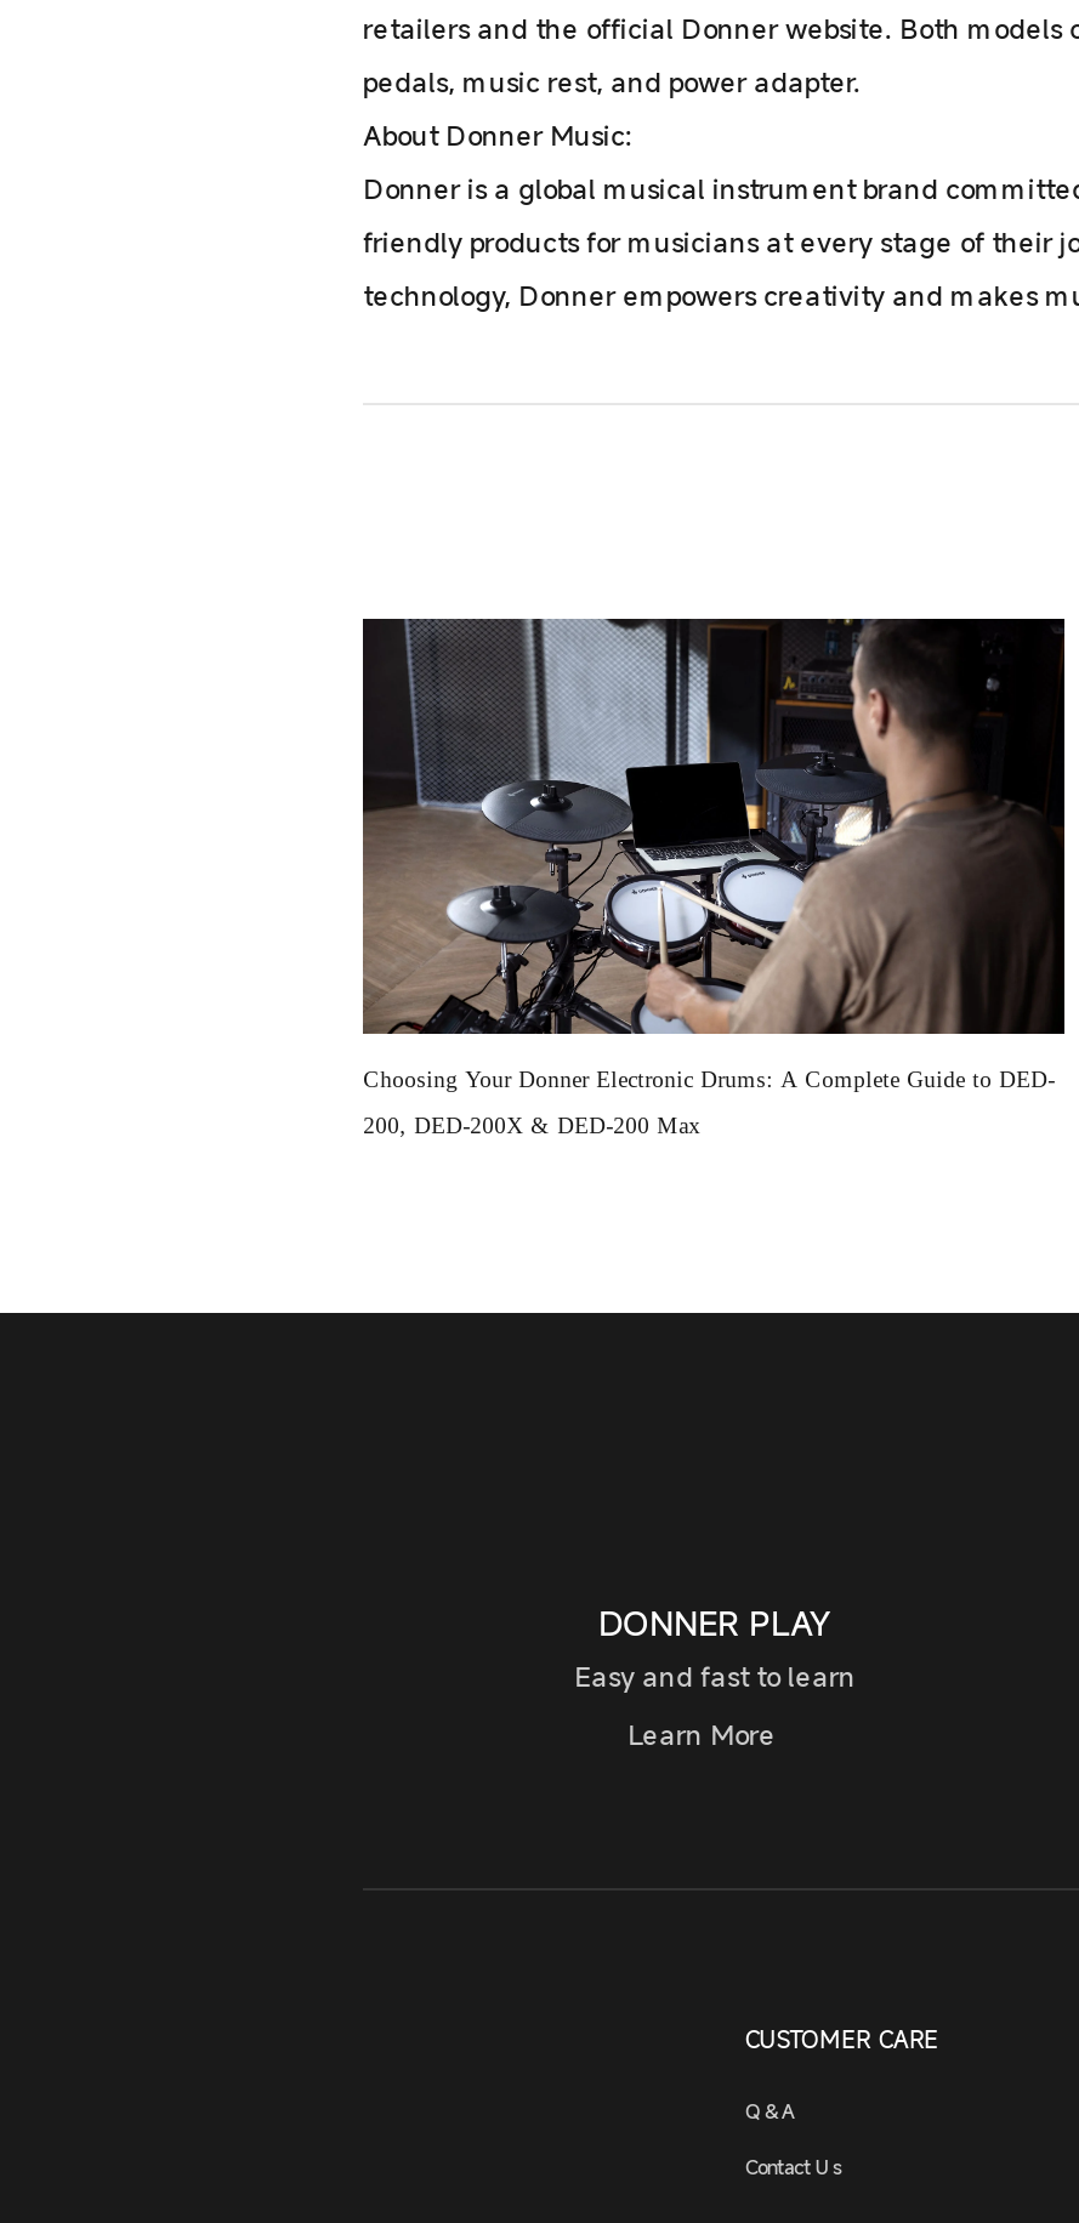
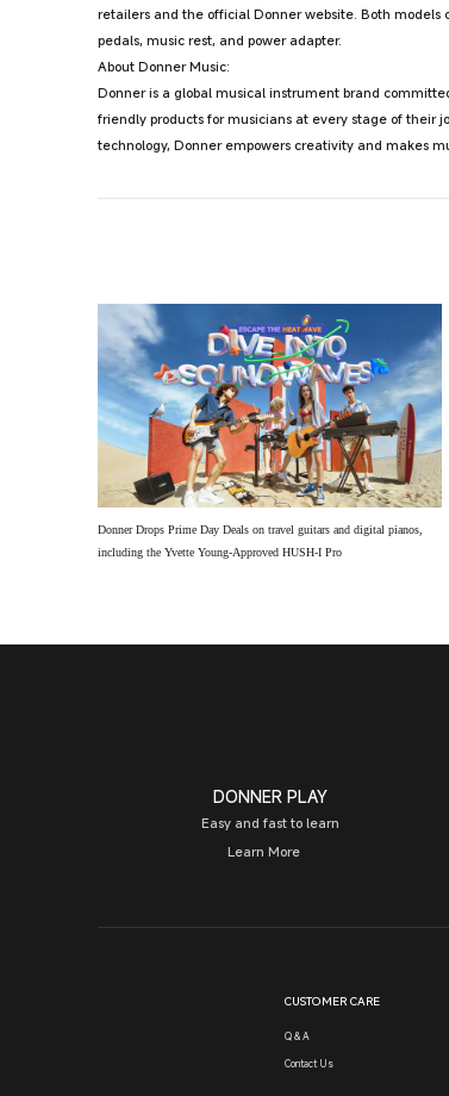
- [image]
- Choosing Your Donner Electronic Drums: A Complete Guide to DED-
+ [image]
+ Donner Drops Prime Day Deals on travel guitars and digital pianos,

- 200, DED-200X & DED-200 Max
+ including the Yvette Young-Approved HUSH-I Pro
